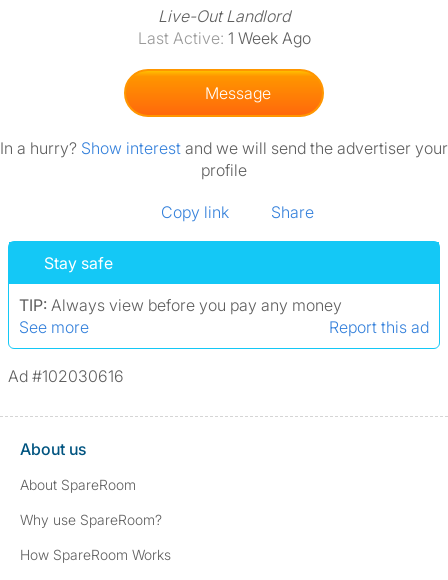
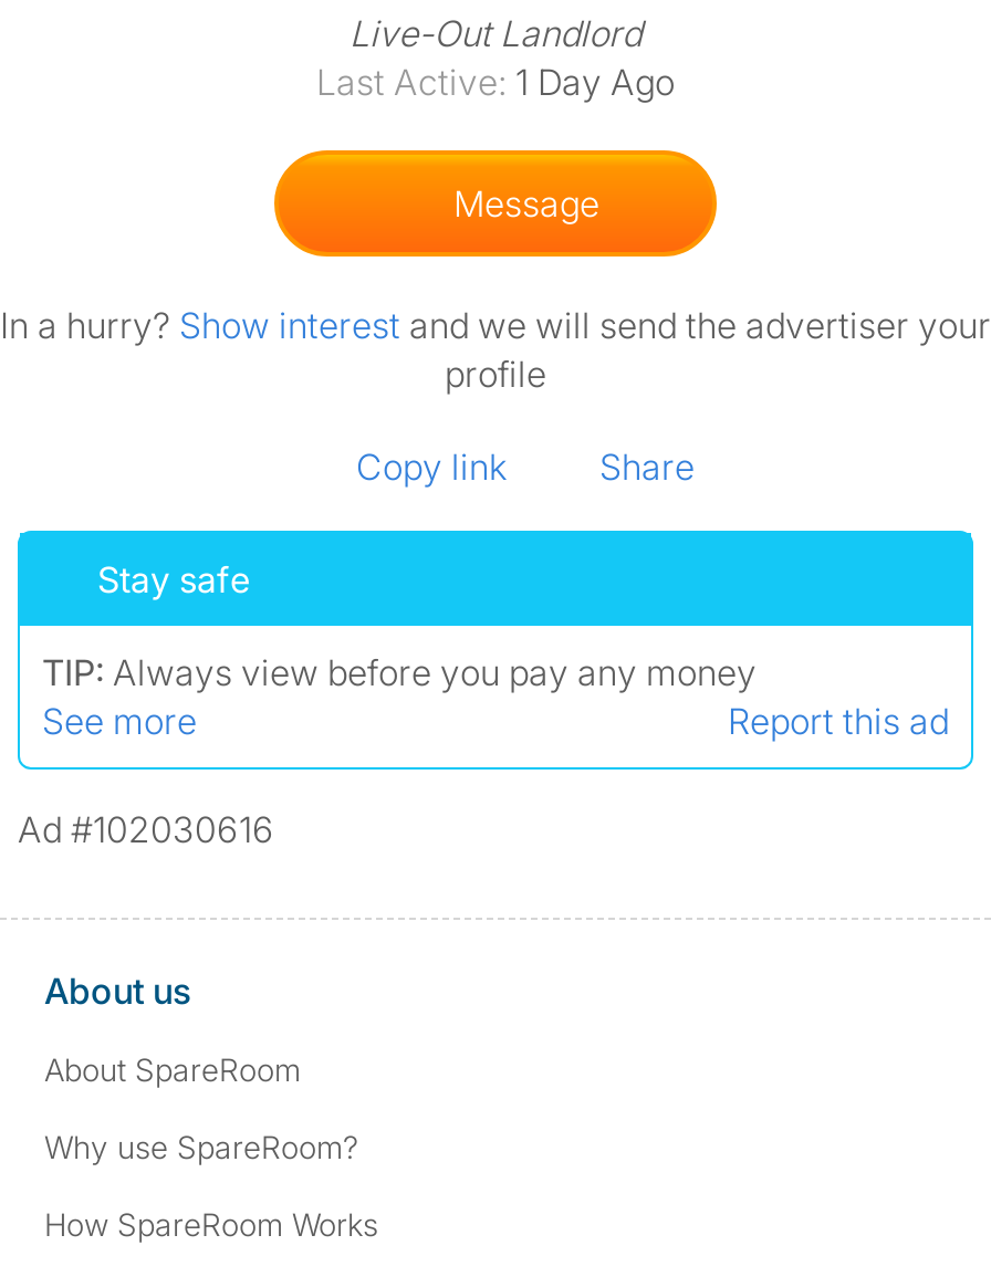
- Last Active: 1 Week Ago
+ Last Active: 1 Day Ago
